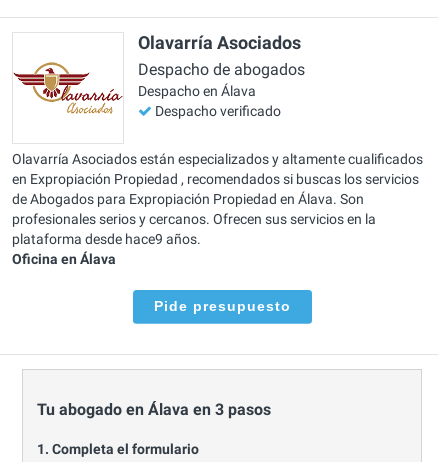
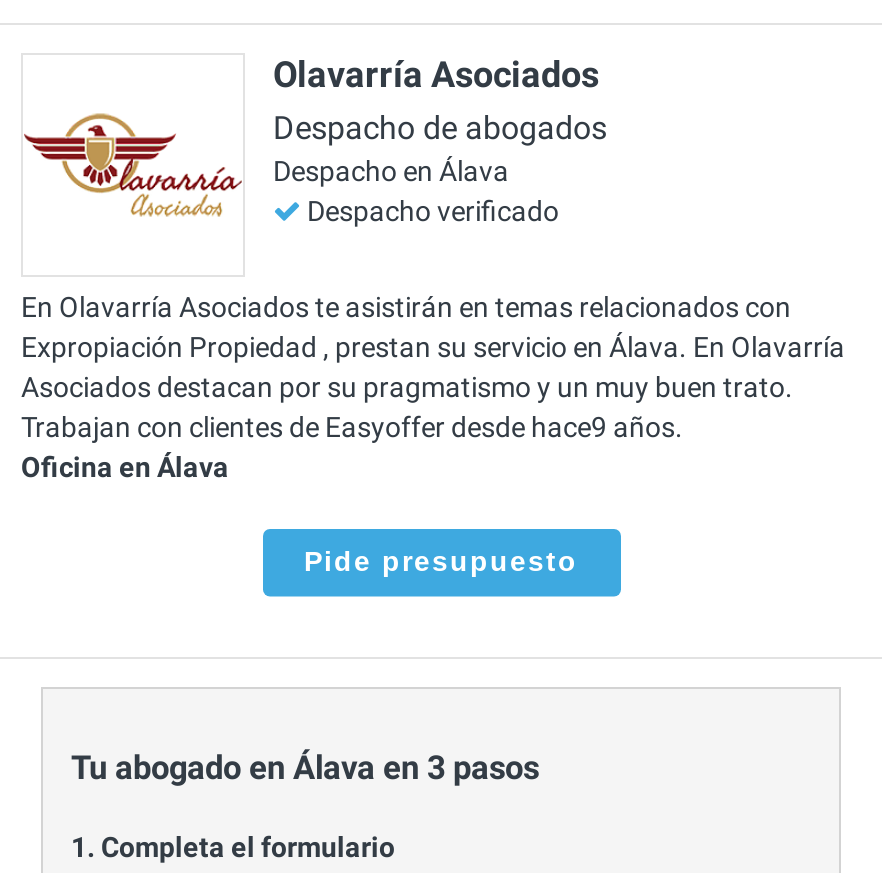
- Olavarría Asociados están especializados y altamente cualificados
- en Expropiación Propiedad , recomendados si buscas los servicios
- de Abogados para Expropiación Propiedad en Álava. Son
- profesionales serios y cercanos. Ofrecen sus servicios en la
- plataforma desde hace9 años.
+ En Olavarría Asociados te asistirán en temas relacionados con
+ Expropiación Propiedad , prestan su servicio en Álava. En Olavarría
+ Asociados destacan por su pragmatismo y un muy buen trato.
+ Trabajan con clientes de Easyoffer desde hace9 años.
